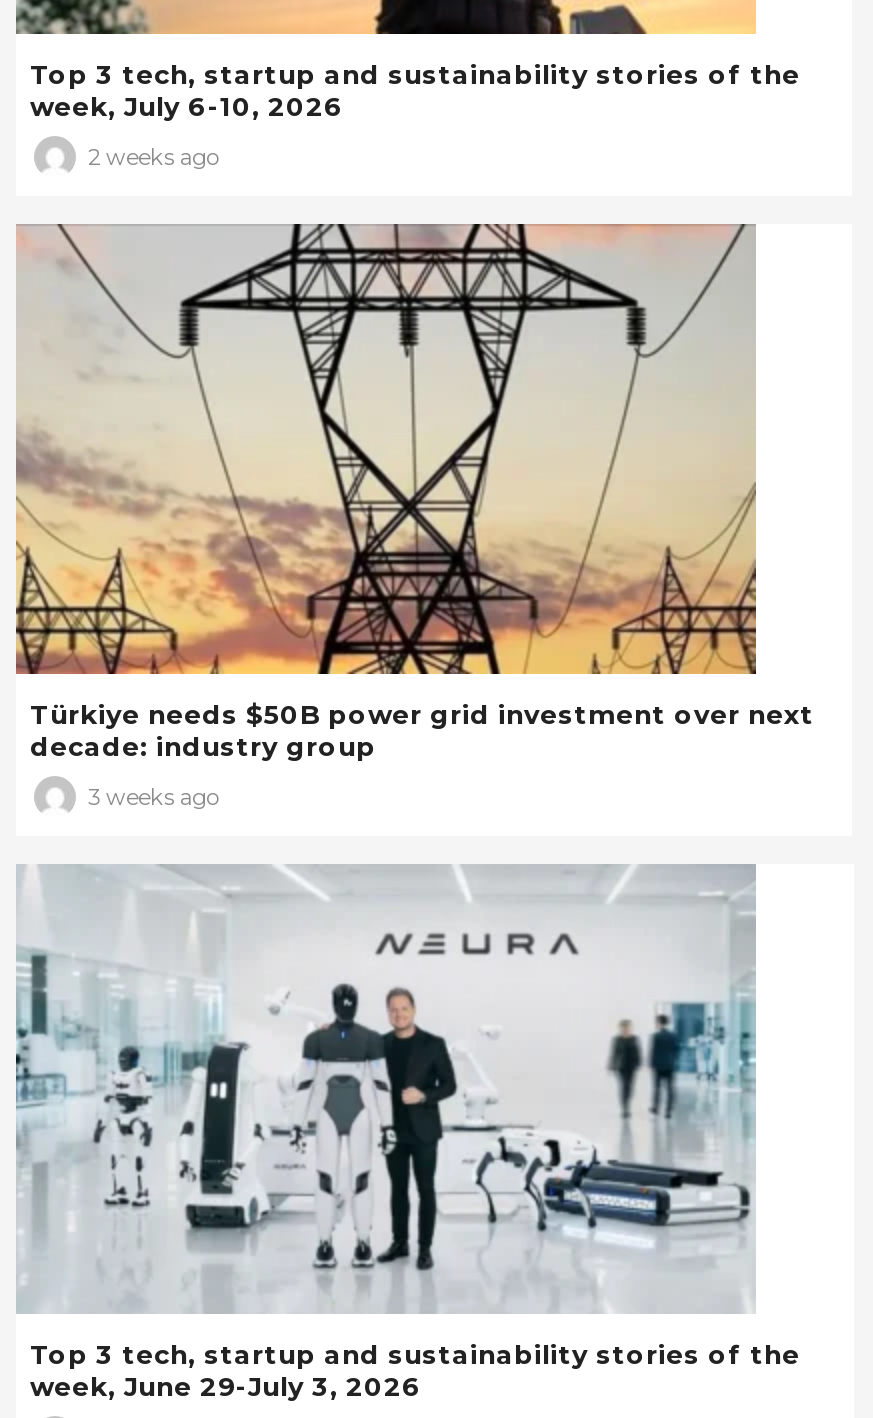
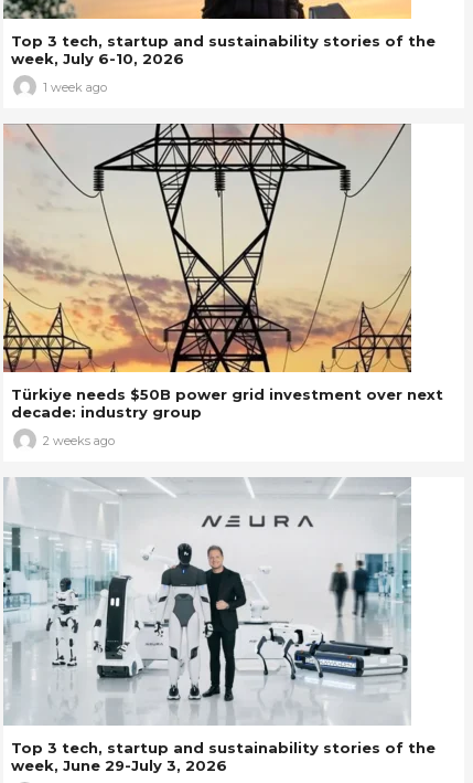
- 2 weeks ago
+ 1 week ago

- 3 weeks ago
+ 2 weeks ago
